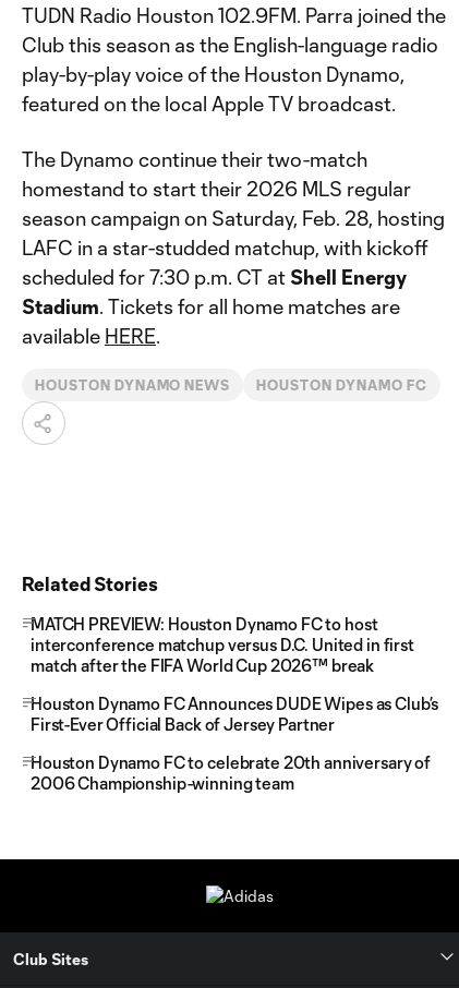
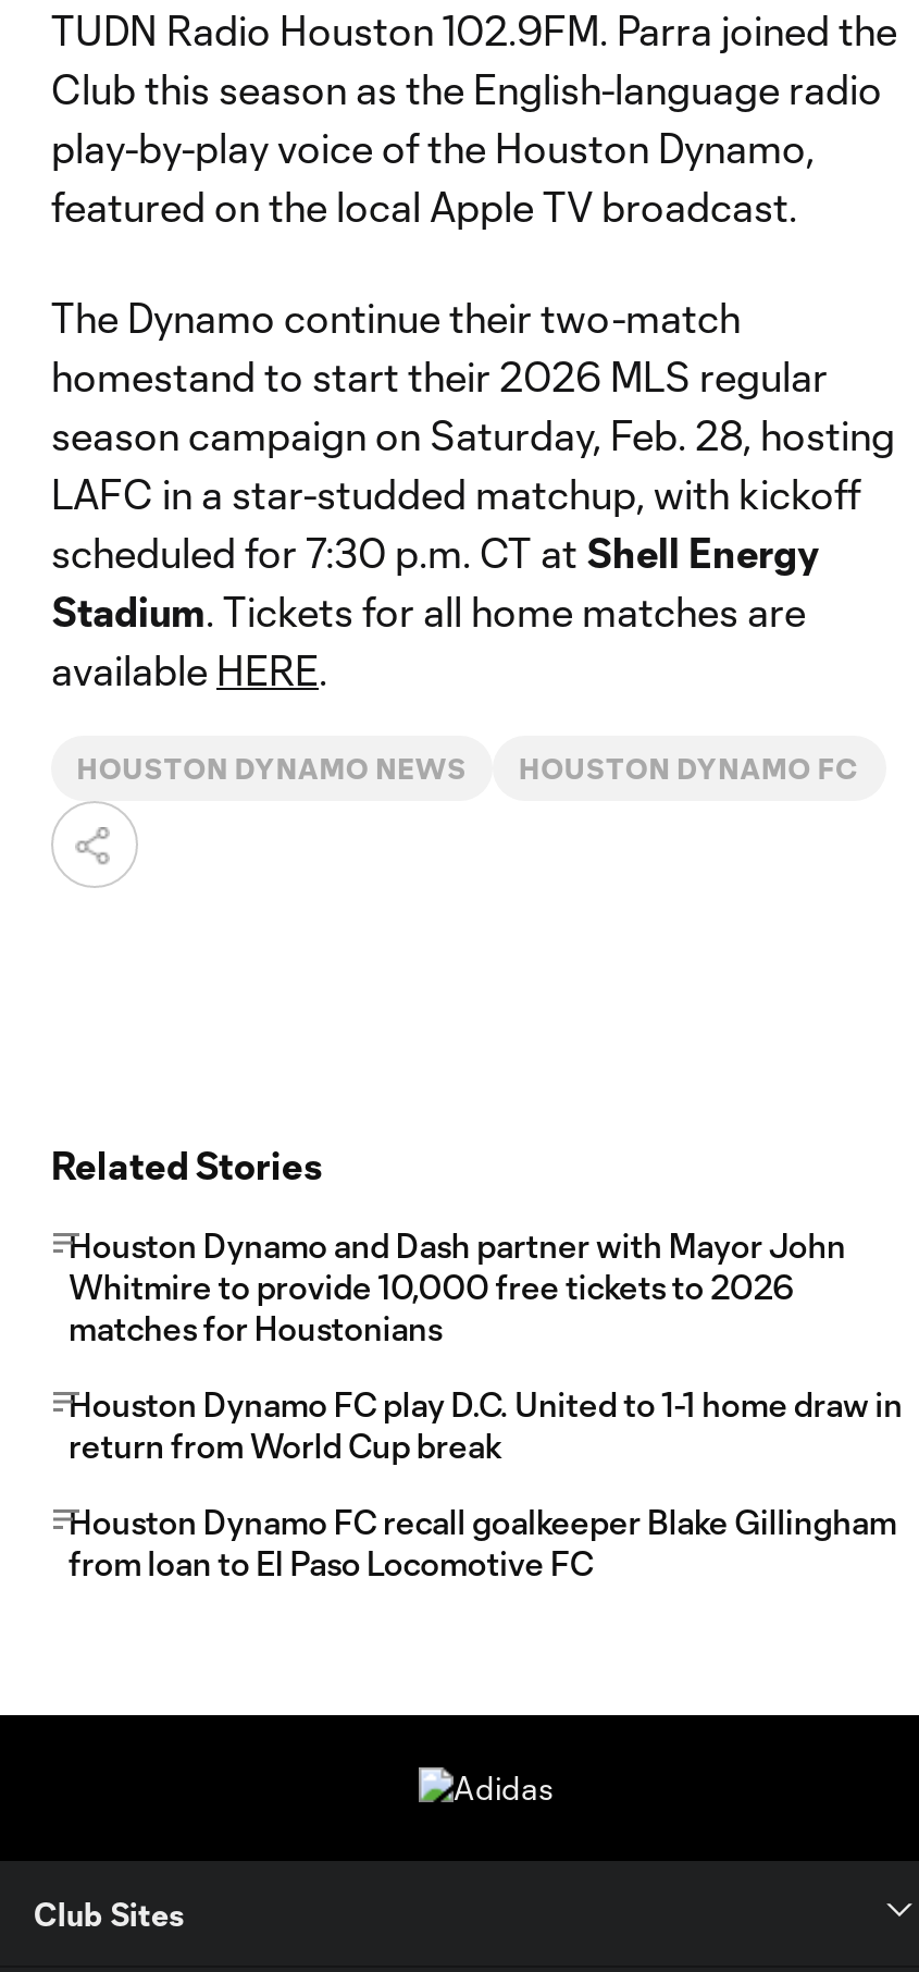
- MATCH PREVIEW: Houston Dynamo FC to host
- interconference matchup versus D.C. United in first
- match after the FIFA World Cup 2026™ break
+ Houston Dynamo and Dash partner with Mayor John
+ Whitmire to provide 10,000 free tickets to 2026
+ matches for Houstonians

- Houston Dynamo FC Announces DUDE Wipes as Club’s
- First-Ever Official Back of Jersey Partner
+ Houston Dynamo FC play D.C. United to 1-1 home draw in
+ return from World Cup break

- Houston Dynamo FC to celebrate 20th anniversary of
- 2006 Championship-winning team
+ Houston Dynamo FC recall goalkeeper Blake Gillingham
+ from loan to El Paso Locomotive FC
